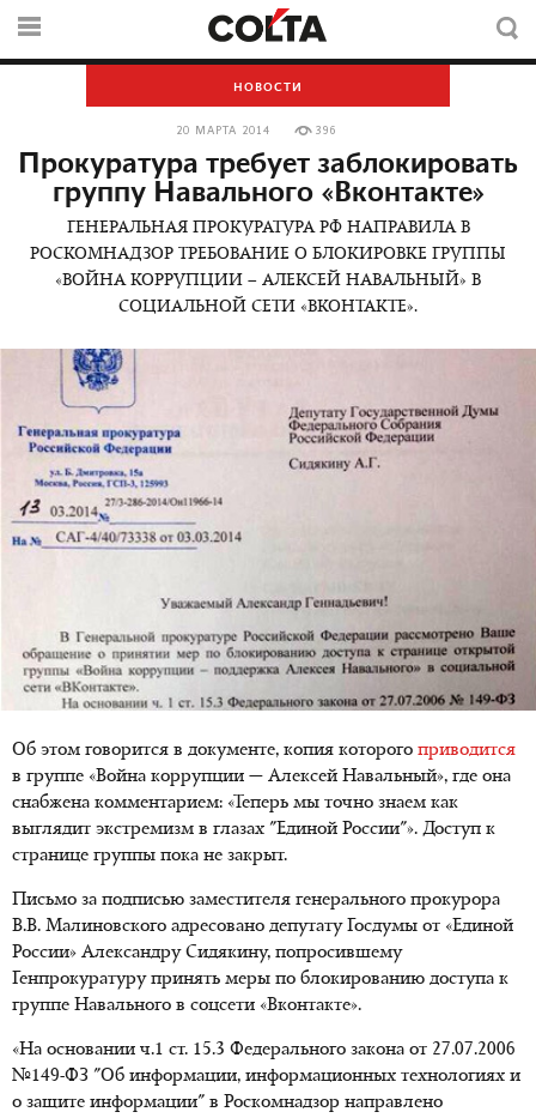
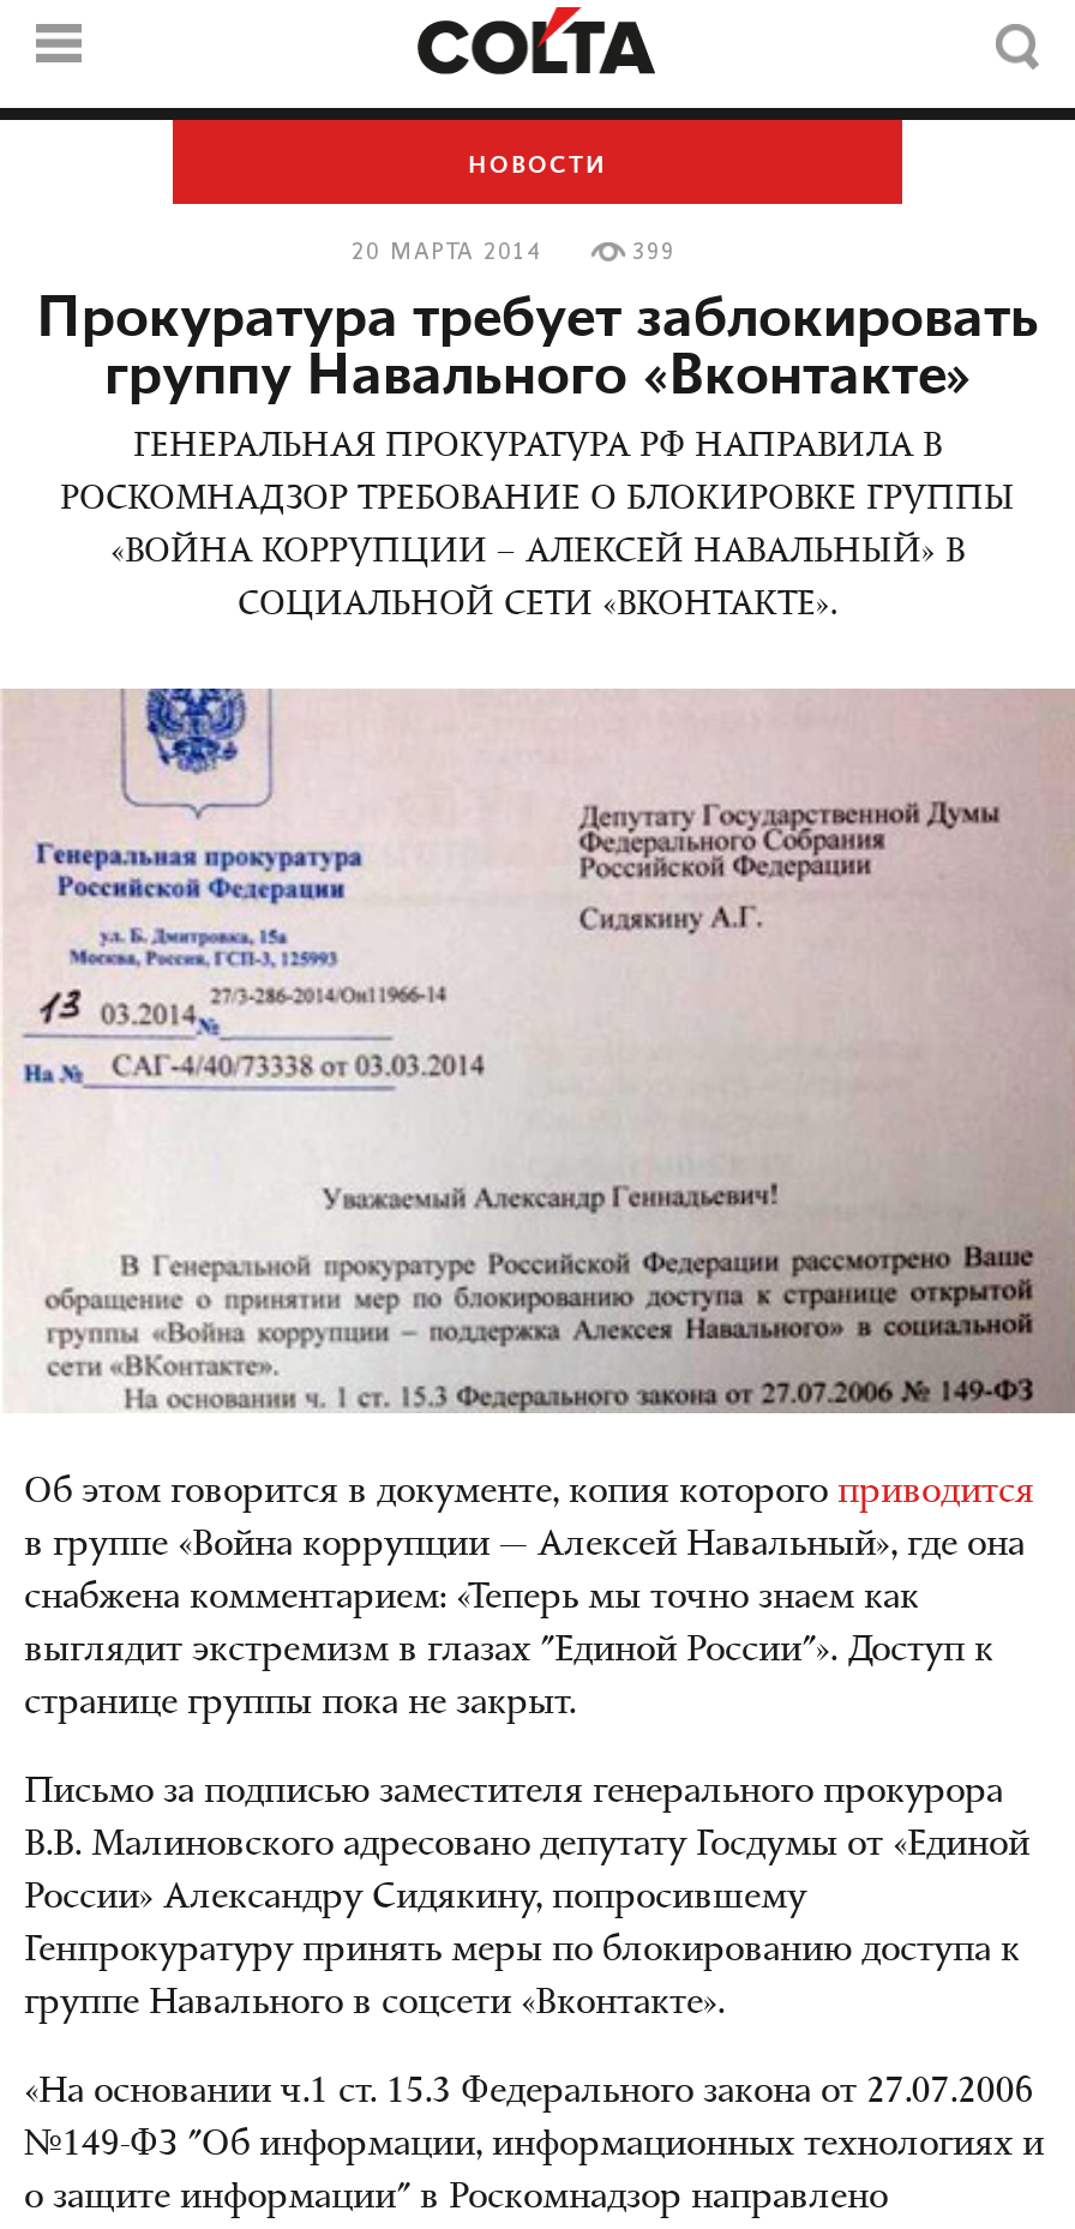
- 396
+ 399
